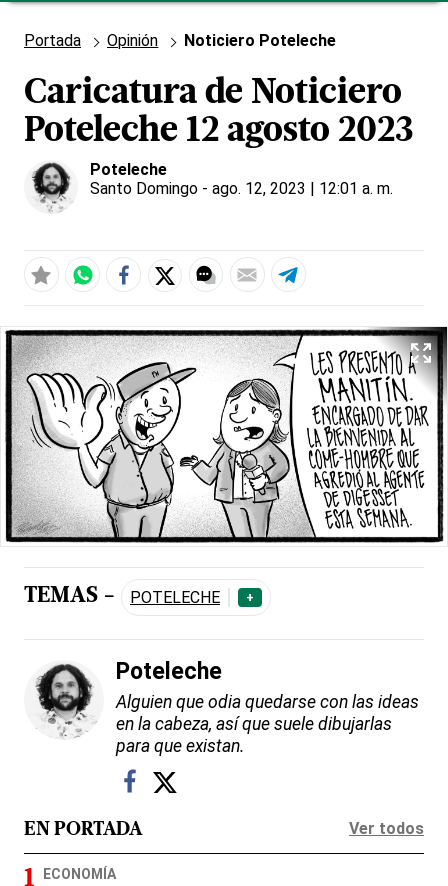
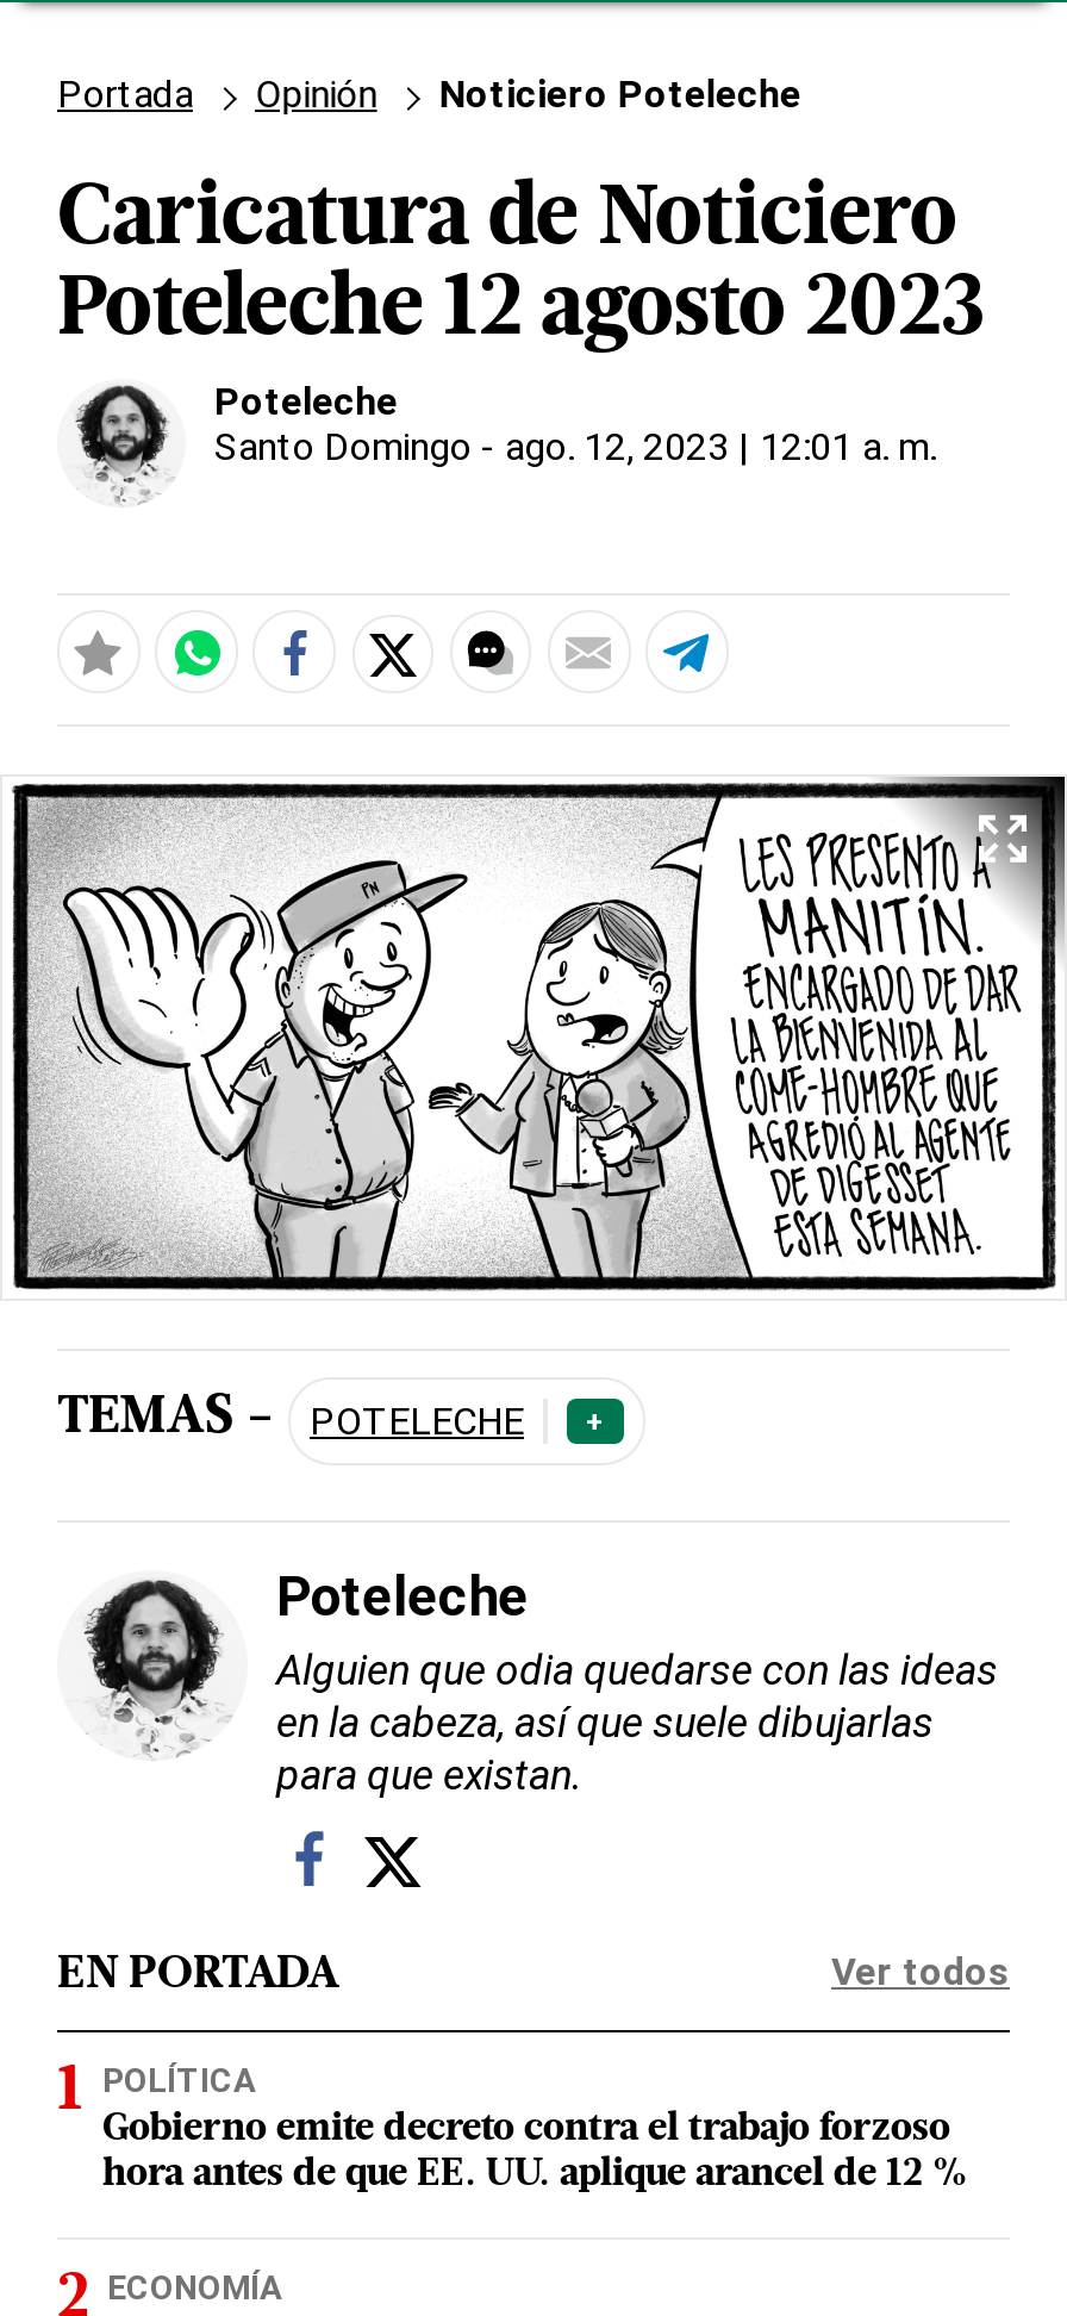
+ POLÍTICA
+ Gobierno emite decreto contra el trabajo forzoso
+ hora antes de que EE. UU. aplique arancel de 12 %
